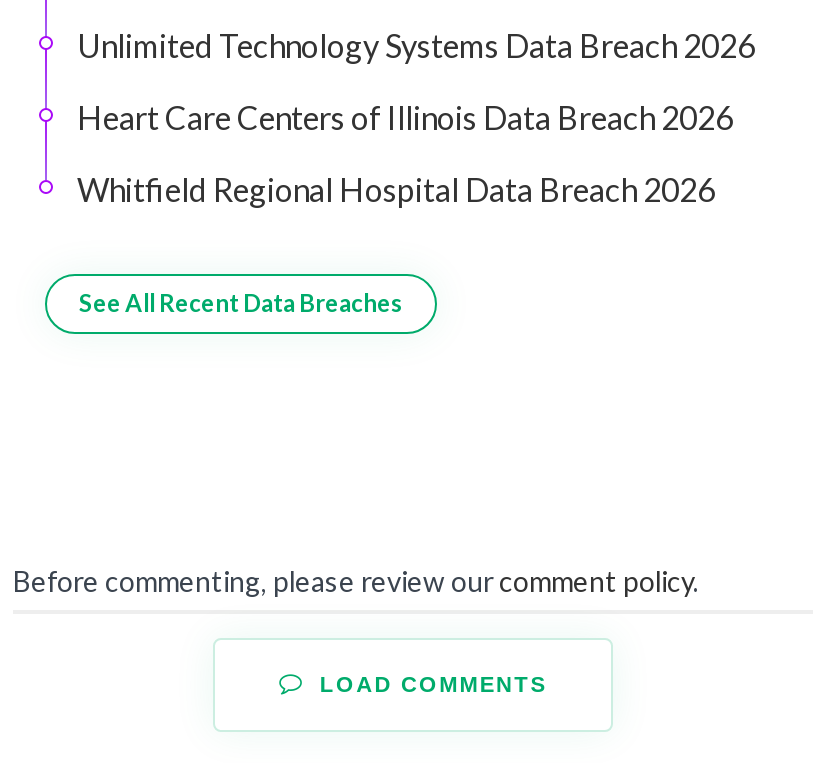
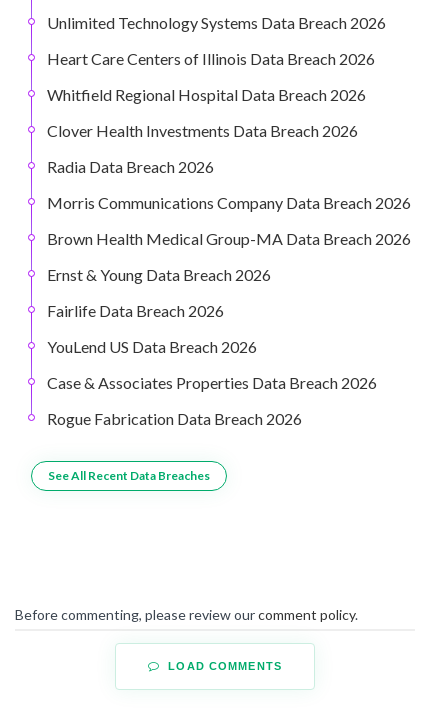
+ Clover Health Investments Data Breach 2026
+ Radia Data Breach 2026
+ Morris Communications Company Data Breach 2026
+ Brown Health Medical Group-MA Data Breach 2026
+ Ernst & Young Data Breach 2026
+ Fairlife Data Breach 2026
+ YouLend US Data Breach 2026
+ Case & Associates Properties Data Breach 2026
+ Rogue Fabrication Data Breach 2026
